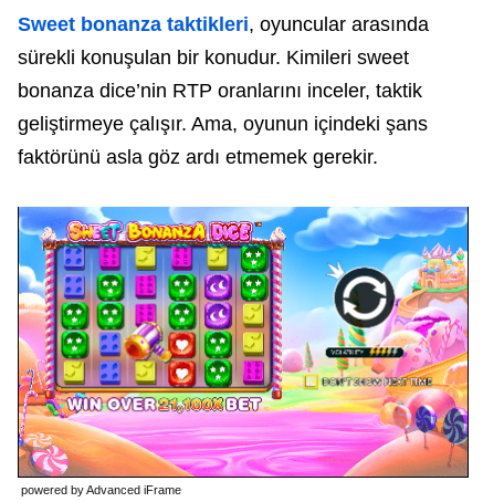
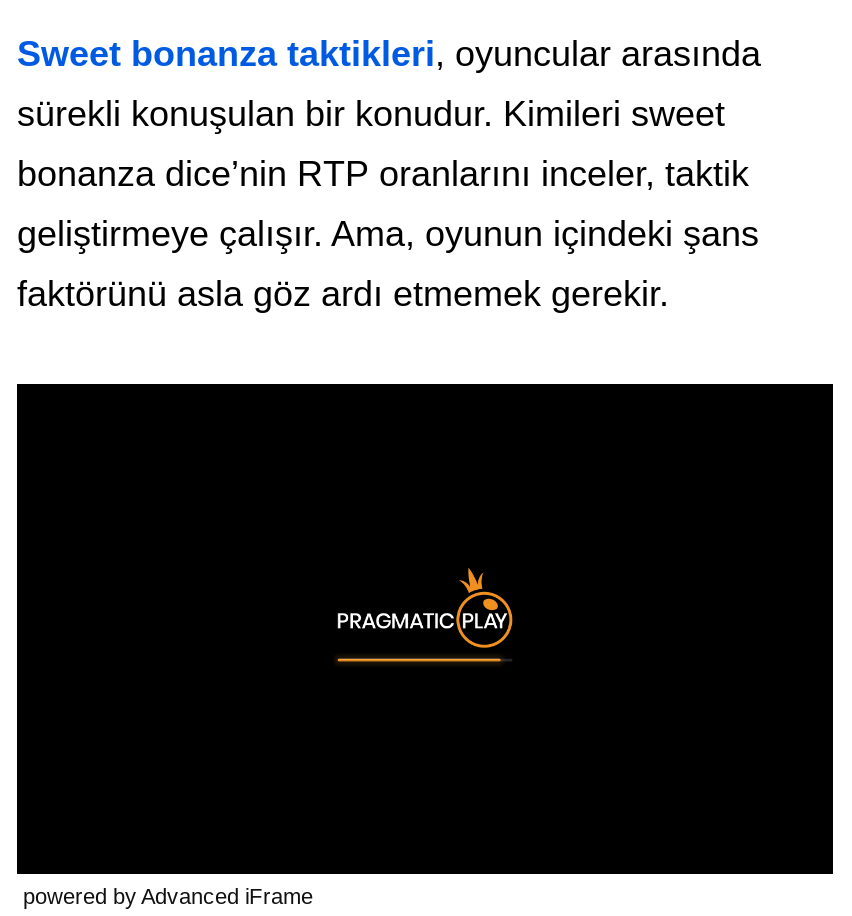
- [image]
